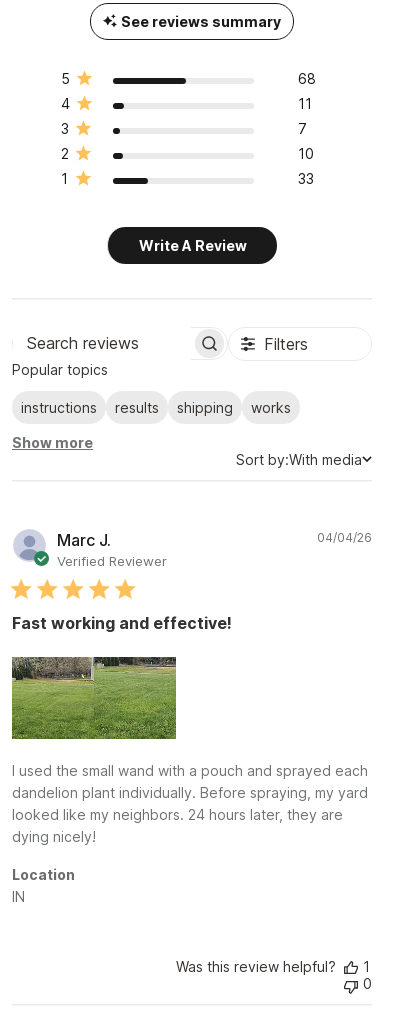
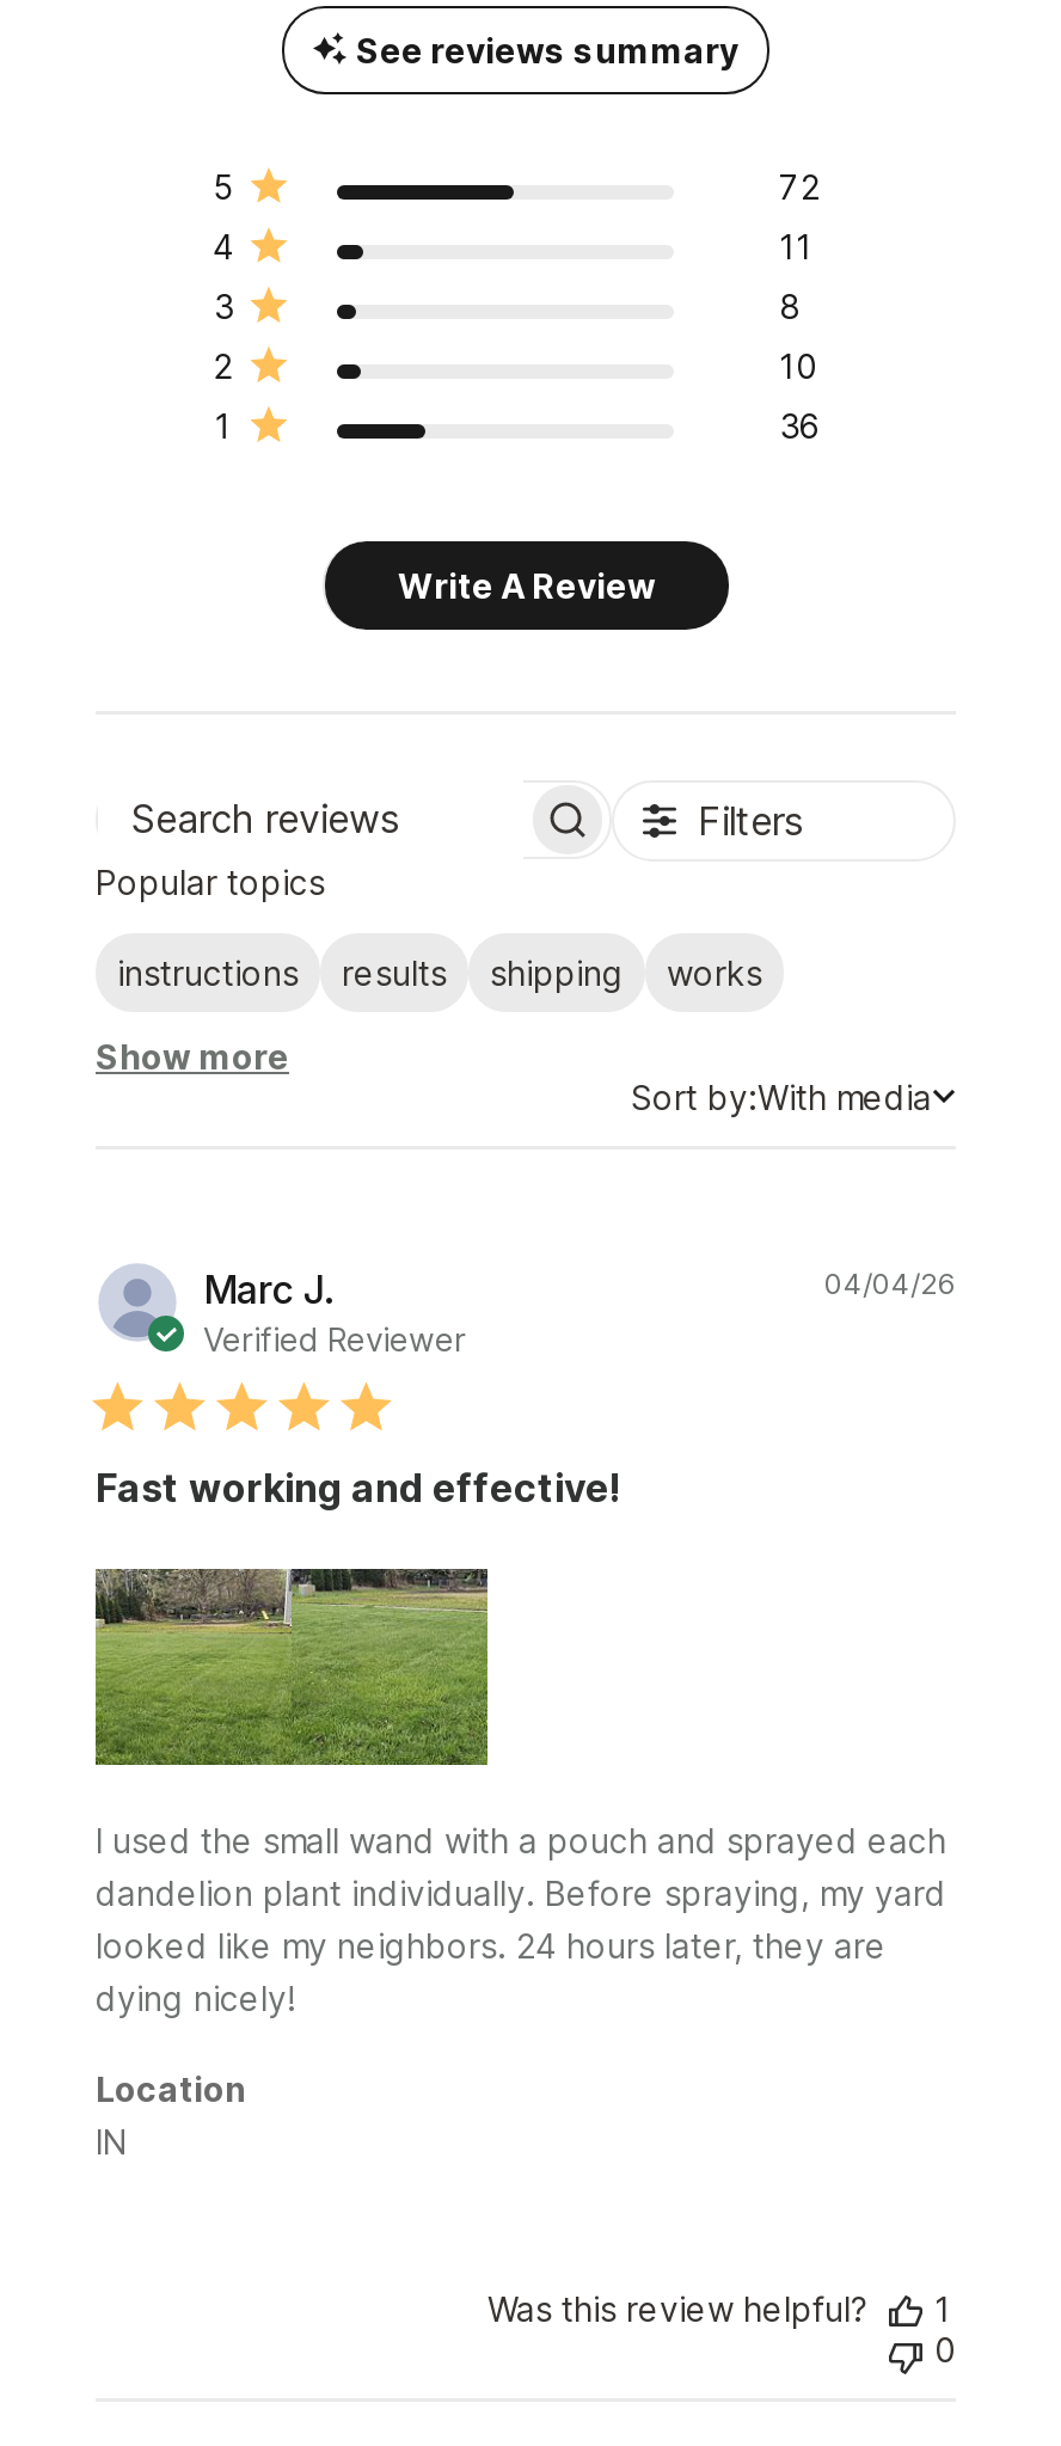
- 68
+ 72

- 7
+ 8

- 33
+ 36
